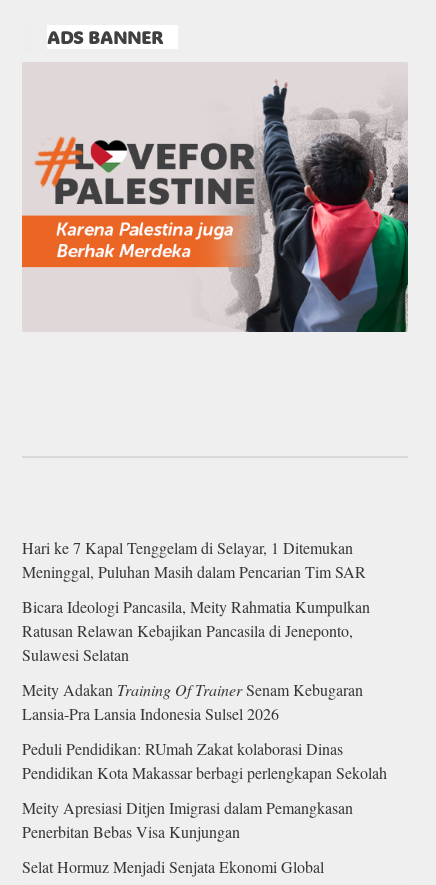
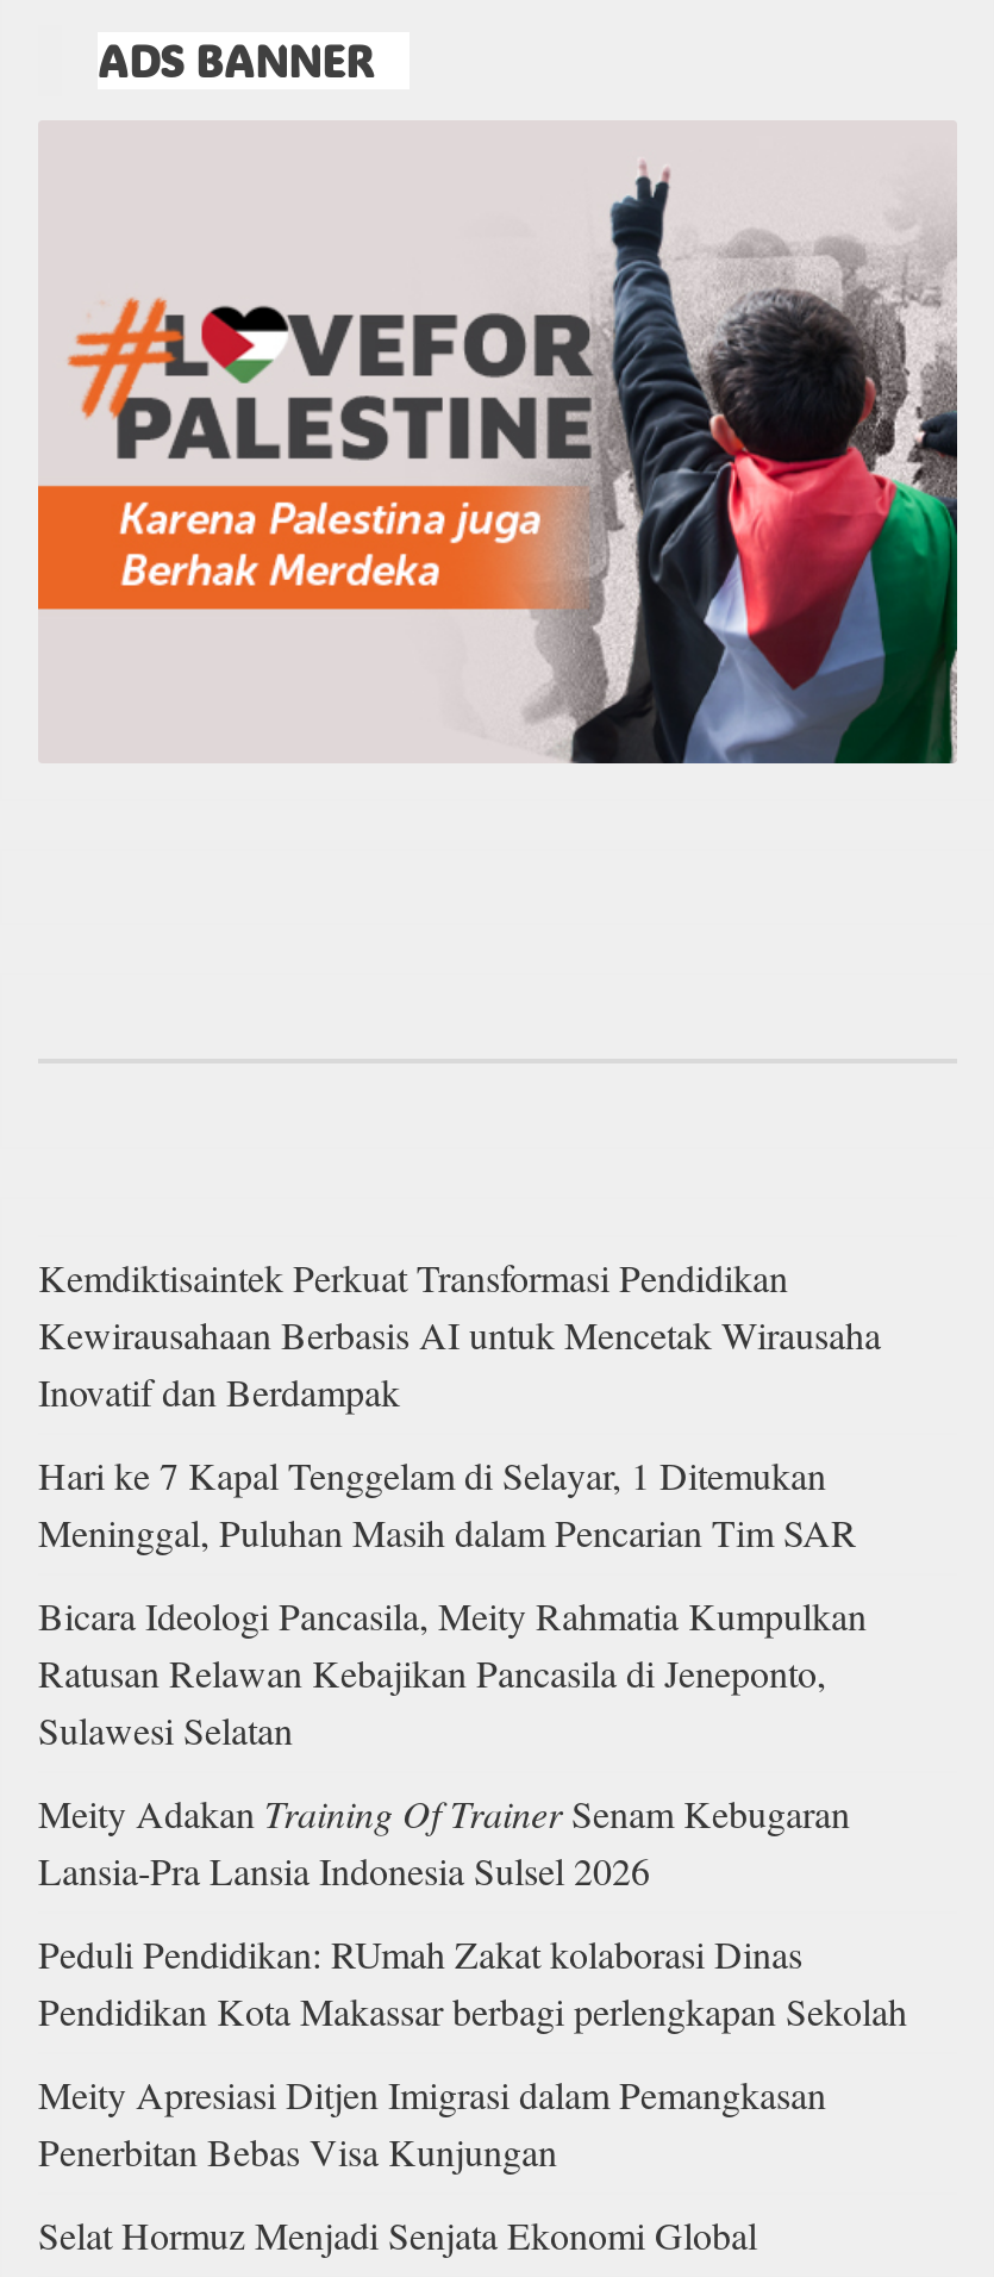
+ Kemdiktisaintek Perkuat Transformasi Pendidikan
+ Kewirausahaan Berbasis AI untuk Mencetak Wirausaha
+ Inovatif dan Berdampak
